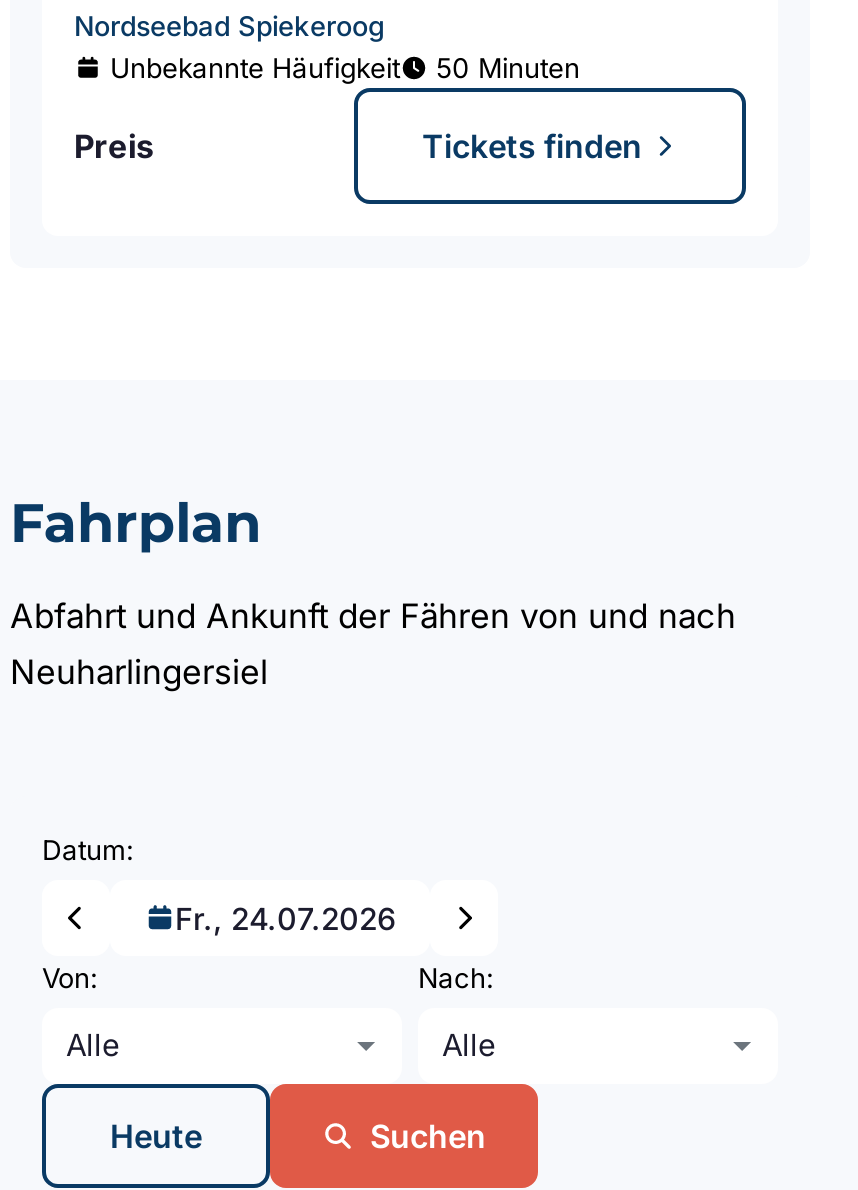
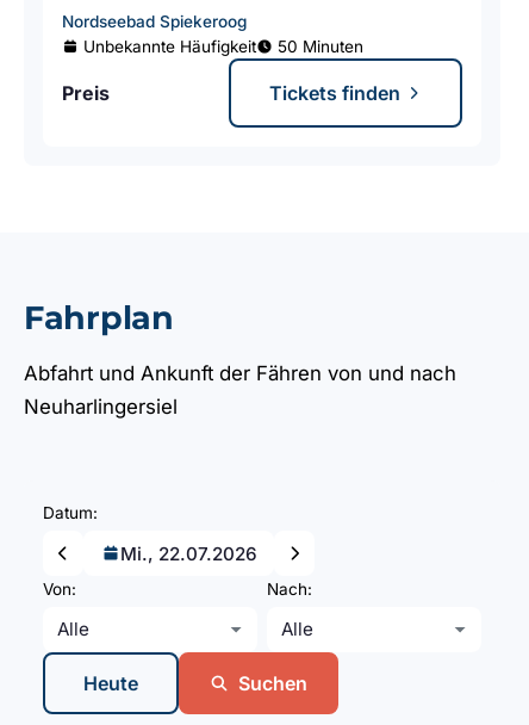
- Fr., 24.07.2026
+ Mi., 22.07.2026
